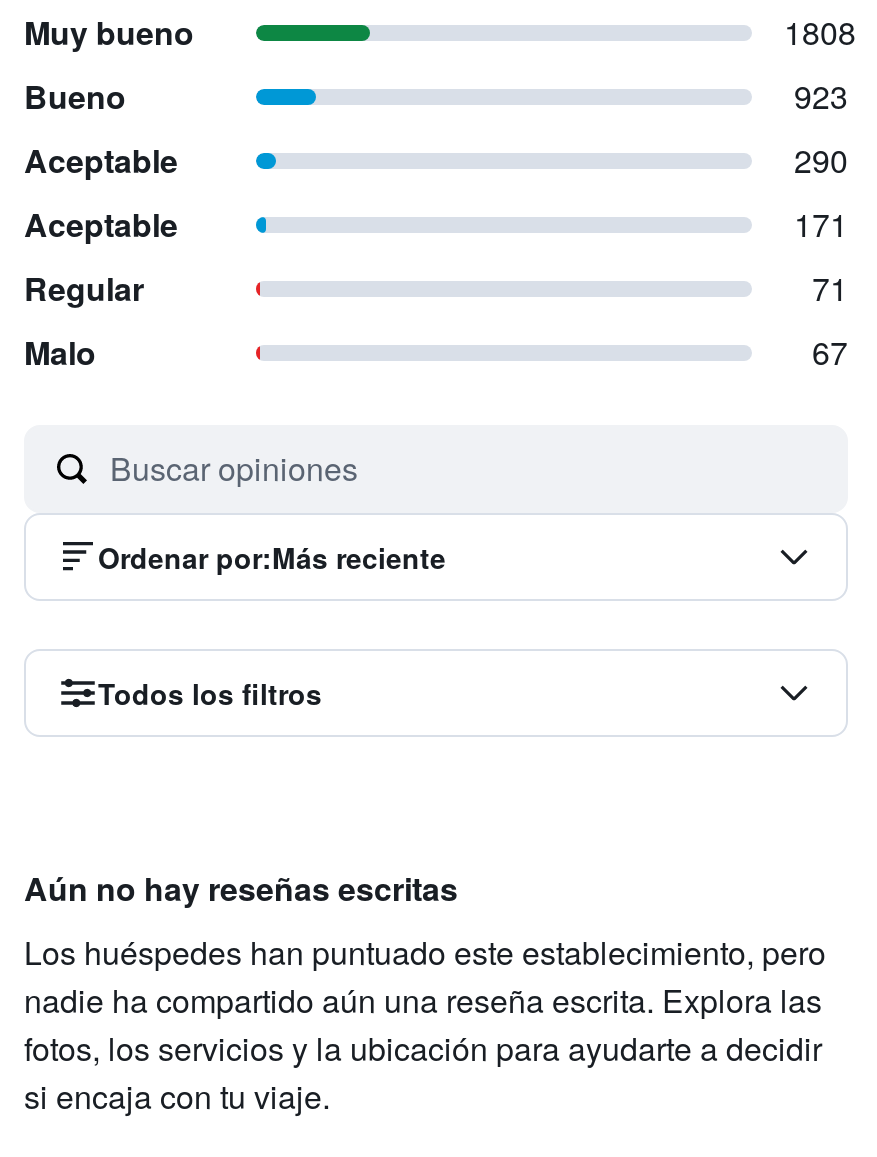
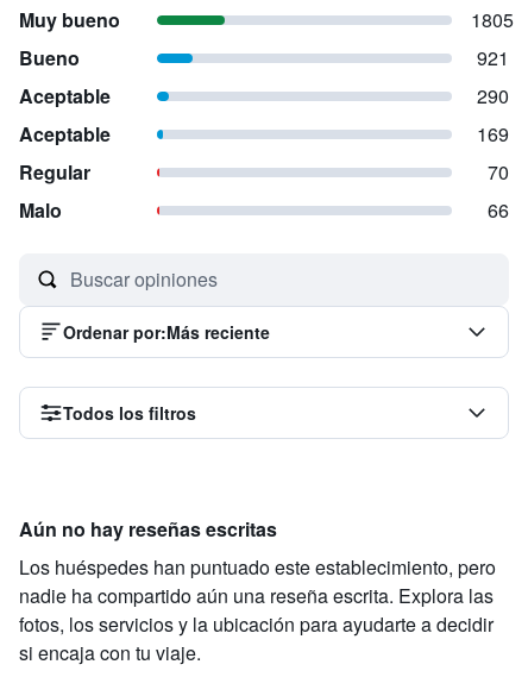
- 1808
+ 1805

- 923
+ 921

- 171
+ 169

- 71
+ 70

- 67
+ 66
